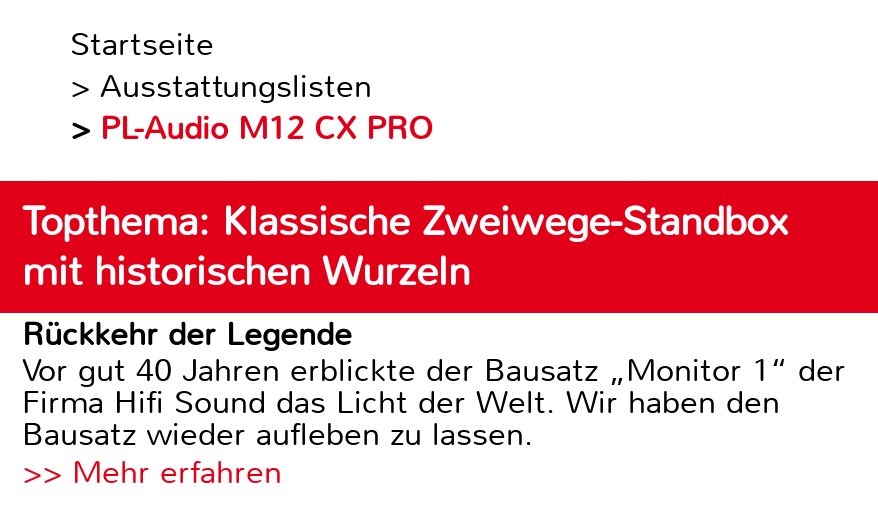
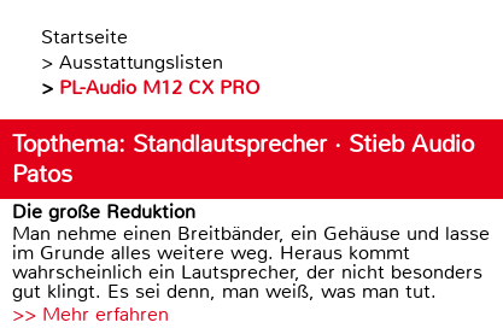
- Topthema: Klassische Zweiwege-Standbox
- mit historischen Wurzeln
- Rückkehr der Legende
- Vor gut 40 Jahren erblickte der Bausatz „Monitor 1“ der
- Firma Hifi Sound das Licht der Welt. Wir haben den
- Bausatz wieder aufleben zu lassen.
+ Topthema: Standlautsprecher · Stieb Audio
+ Patos
+ Die große Reduktion
+ Man nehme einen Breitbänder, ein Gehäuse und lasse
+ im Grunde alles weitere weg. Heraus kommt
+ wahrscheinlich ein Lautsprecher, der nicht besonders
+ gut klingt. Es sei denn, man weiß, was man tut.
